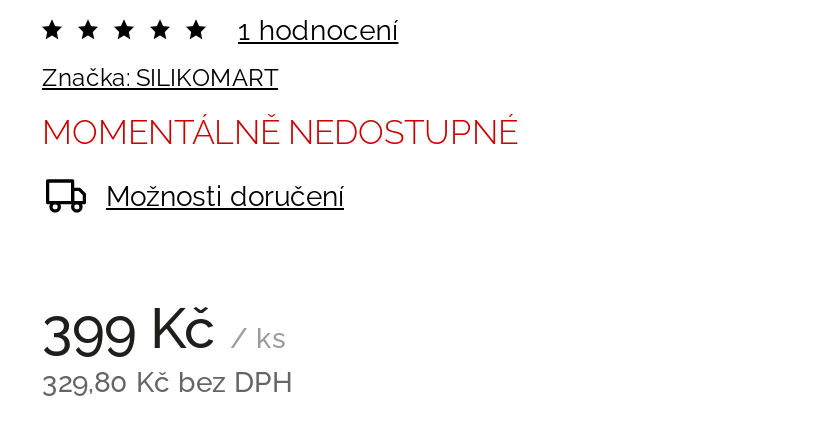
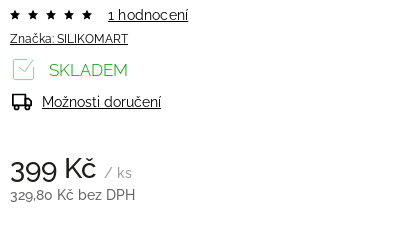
- MOMENTÁLNĚ NEDOSTUPNÉ
+ SKLADEM
